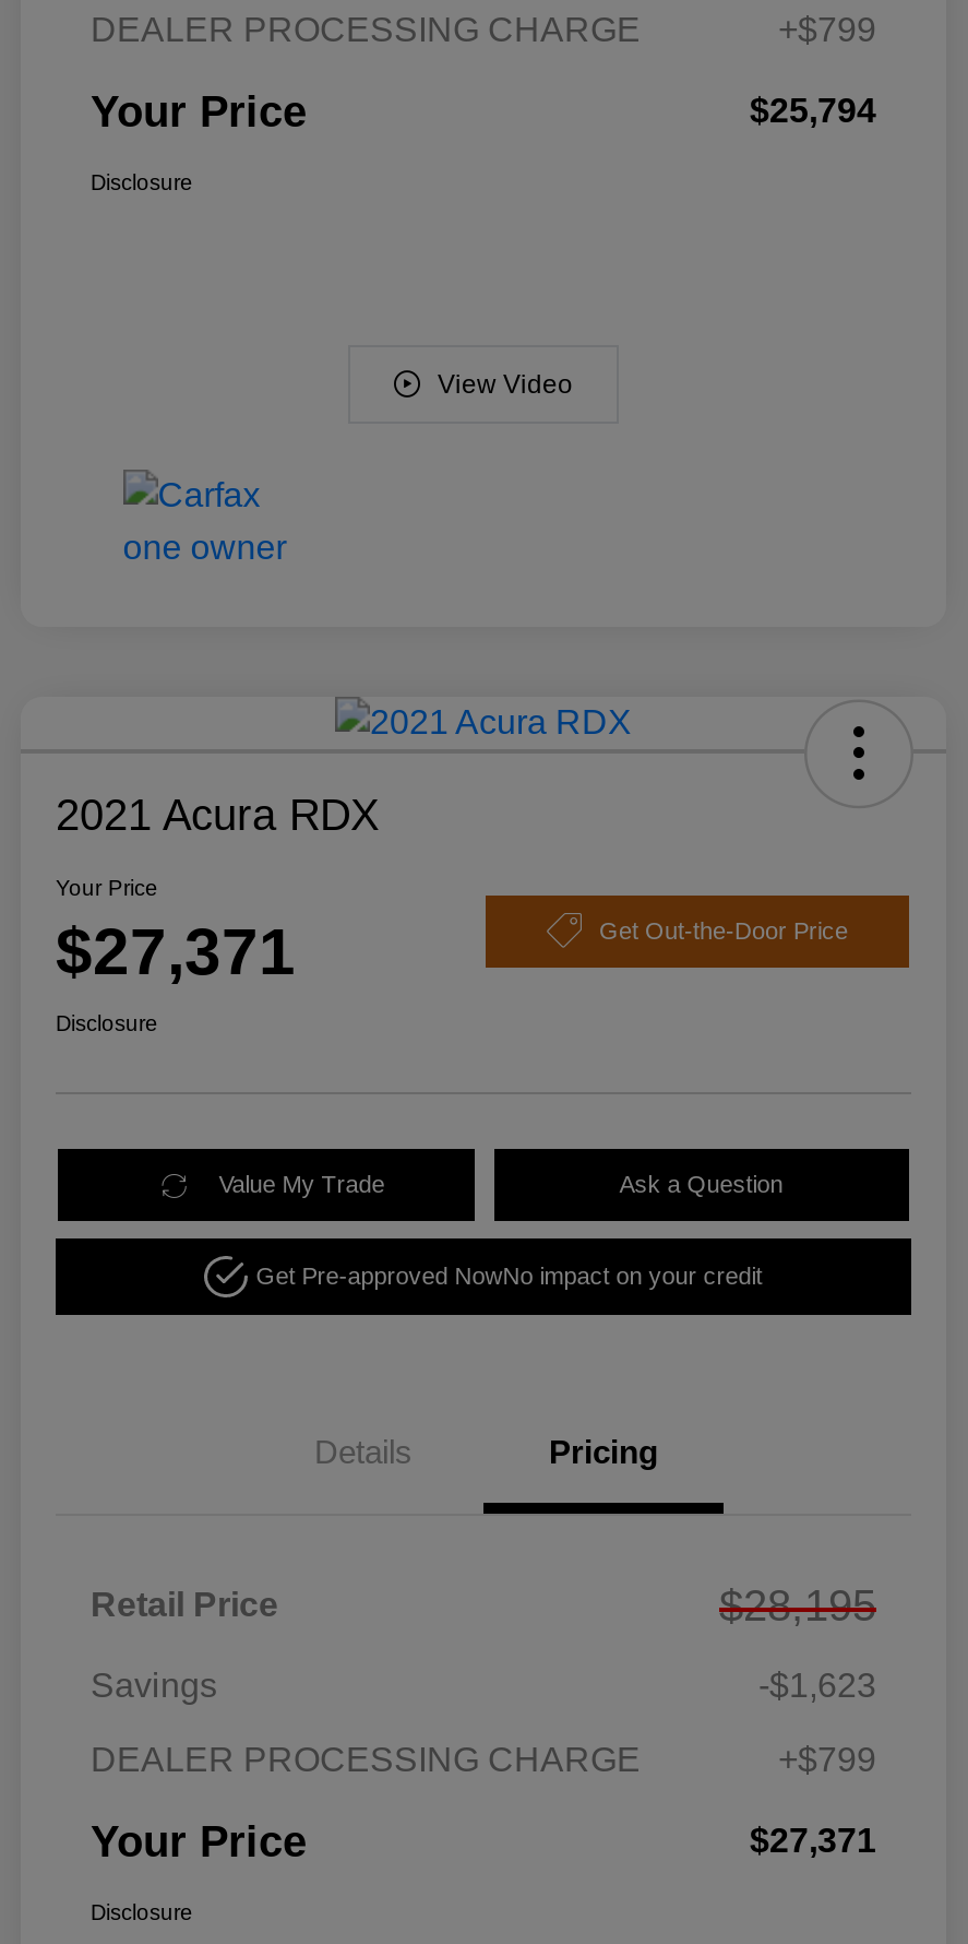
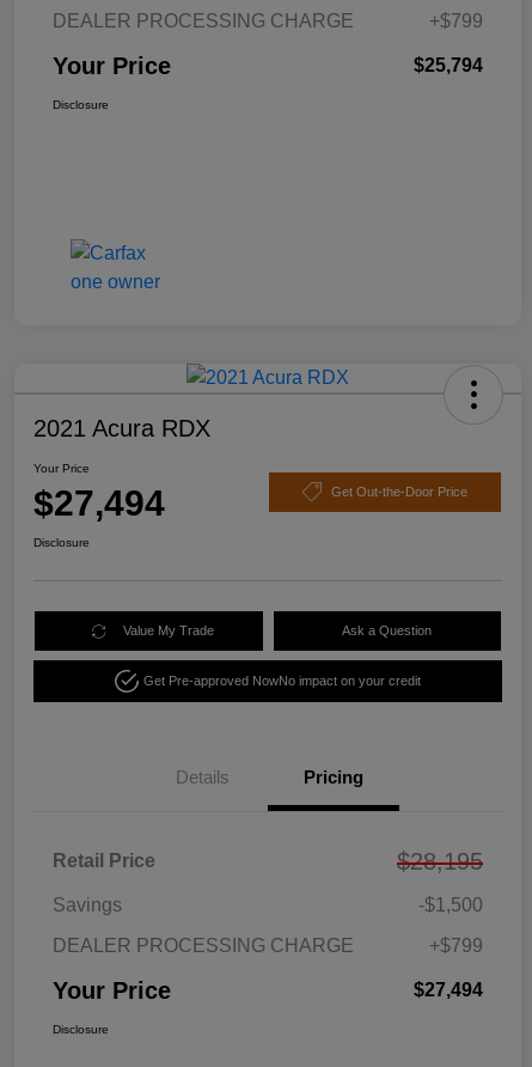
- View Video

- $27,371
+ $27,494

- -$1,623
+ -$1,500

- $27,371
+ $27,494
